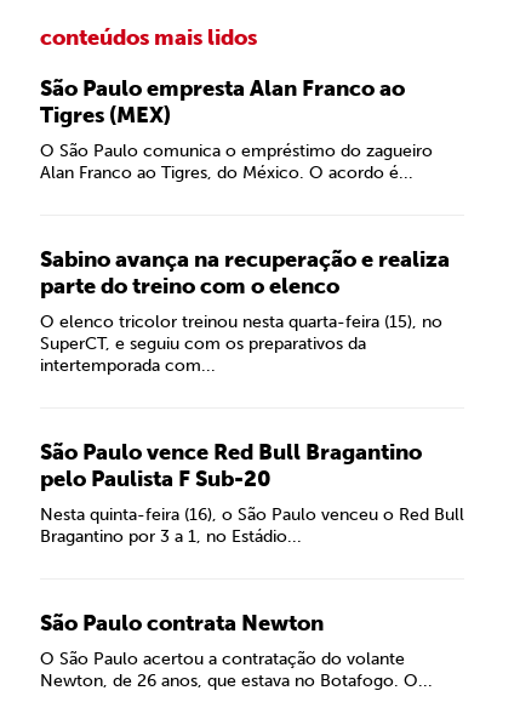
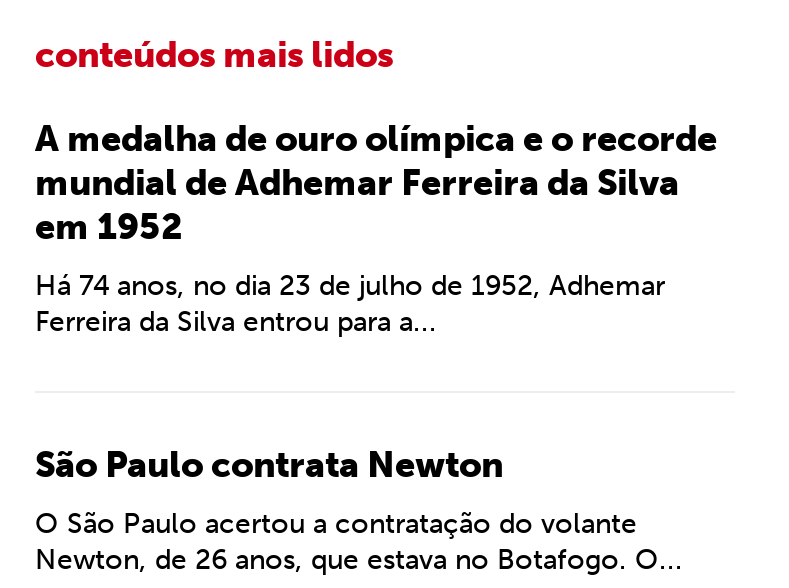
- São Paulo empresta Alan Franco ao
- Tigres (MEX)
- O São Paulo comunica o empréstimo do zagueiro
- Alan Franco ao Tigres, do México. O acordo é...
- Sabino avança na recuperação e realiza
- parte do treino com o elenco
- O elenco tricolor treinou nesta quarta-feira (15), no
- SuperCT, e seguiu com os preparativos da
- intertemporada com...
- São Paulo vence Red Bull Bragantino
- pelo Paulista F Sub-20
- Nesta quinta-feira (16), o São Paulo venceu o Red Bull
- Bragantino por 3 a 1, no Estádio...
+ A medalha de ouro olímpica e o recorde
+ mundial de Adhemar Ferreira da Silva
+ em 1952
+ Há 74 anos, no dia 23 de julho de 1952, Adhemar
+ Ferreira da Silva entrou para a...
